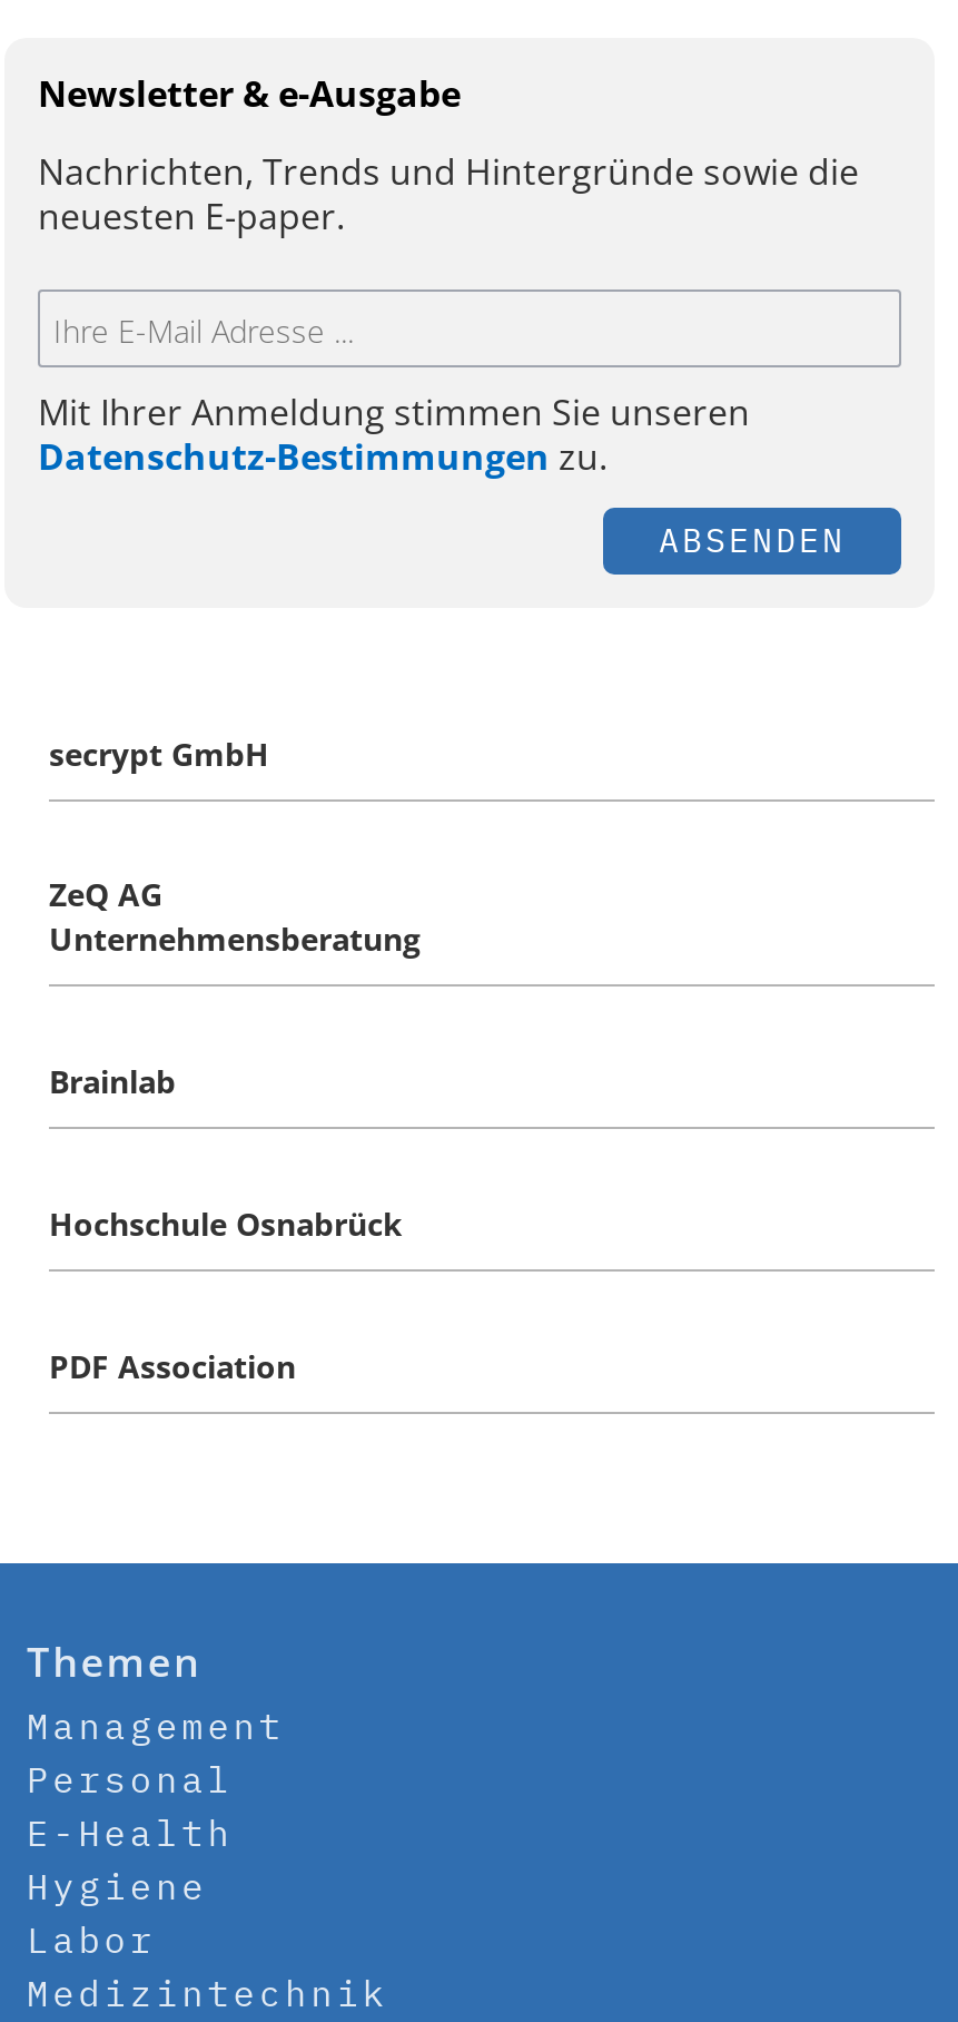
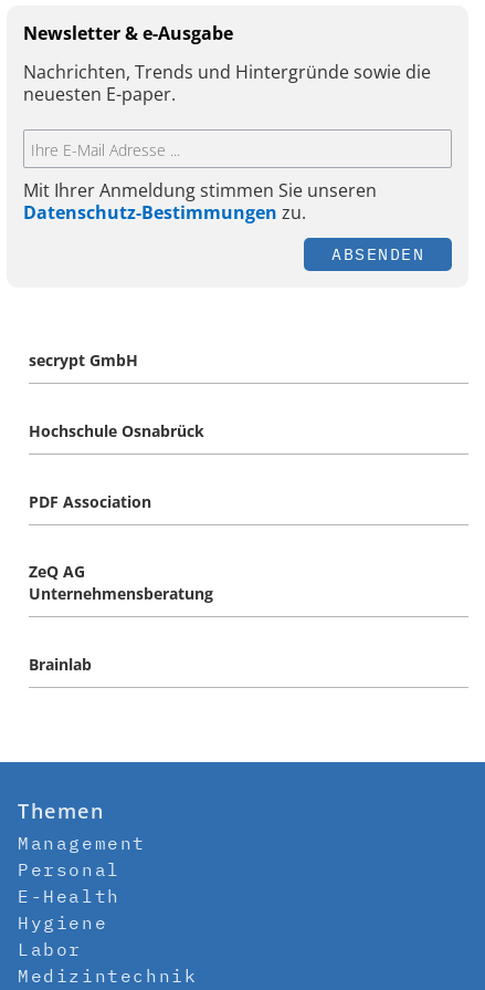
moved down: ZeQ AG | Unternehmensberatung | Brainlab

moved up: Hochschule Osnabrück | PDF Association
